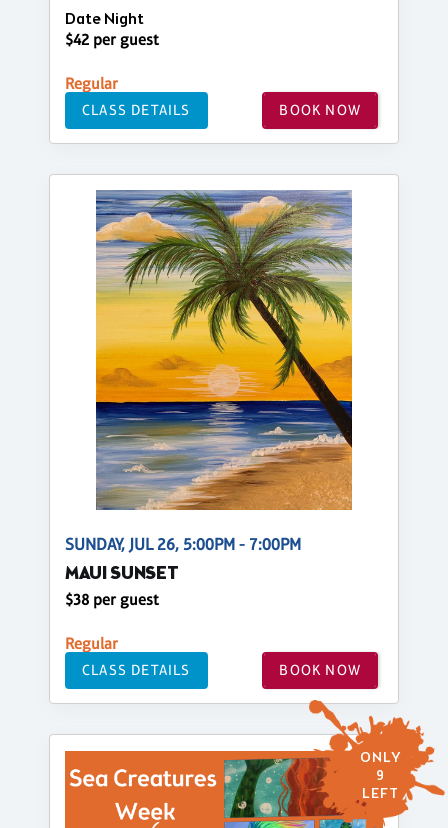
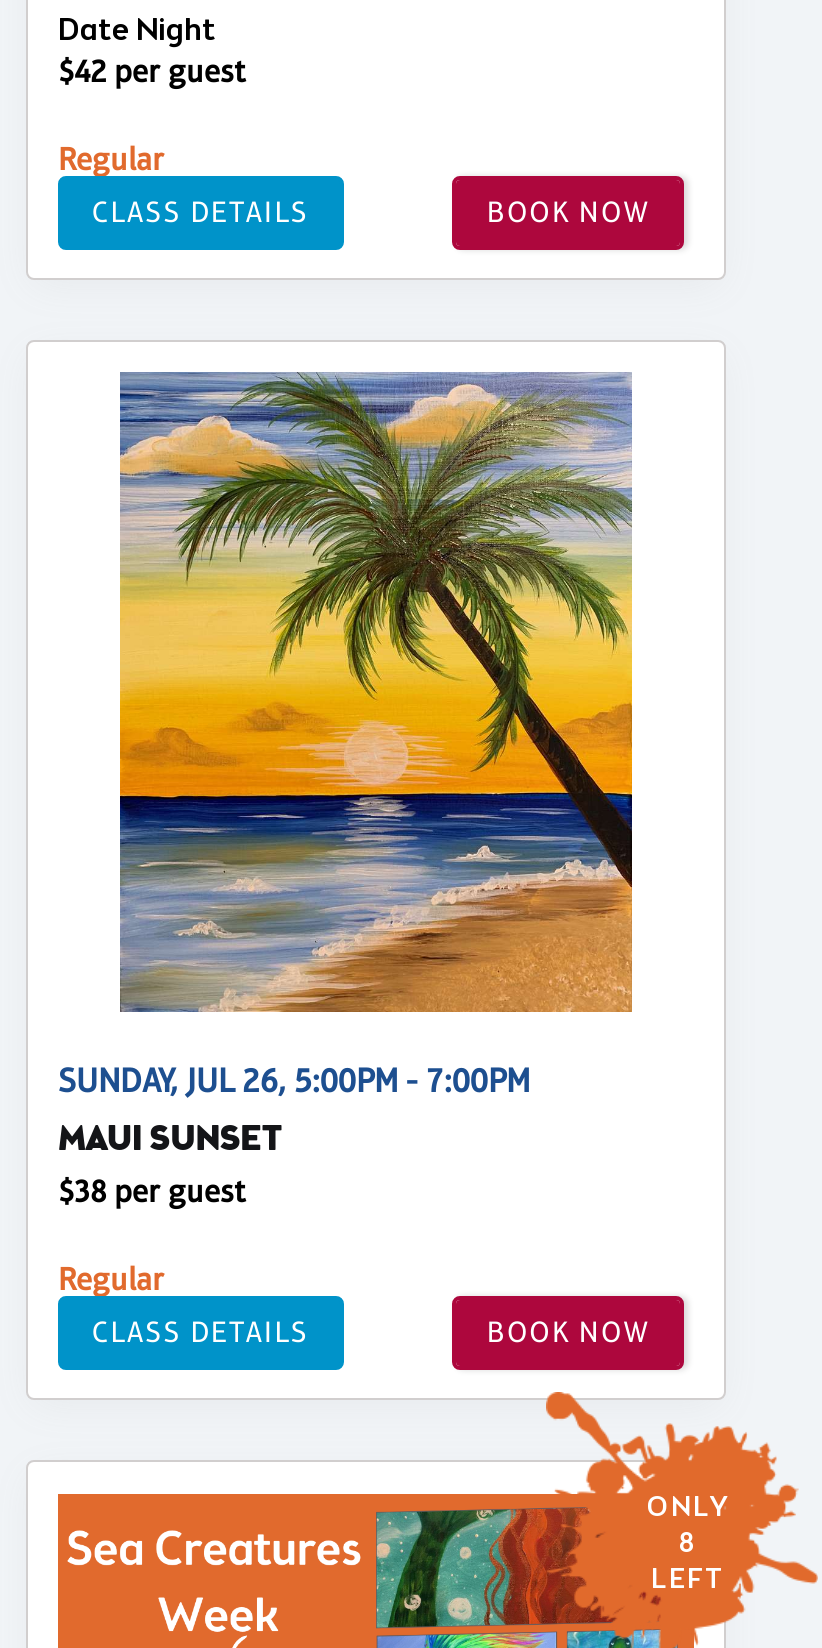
- 9
+ 8
